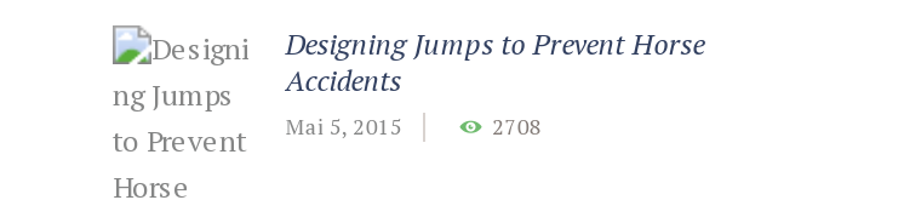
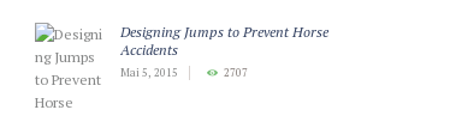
- 2708
+ 2707
